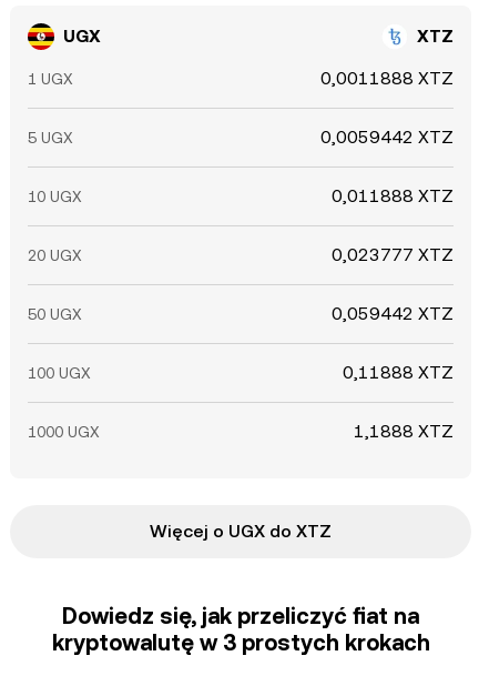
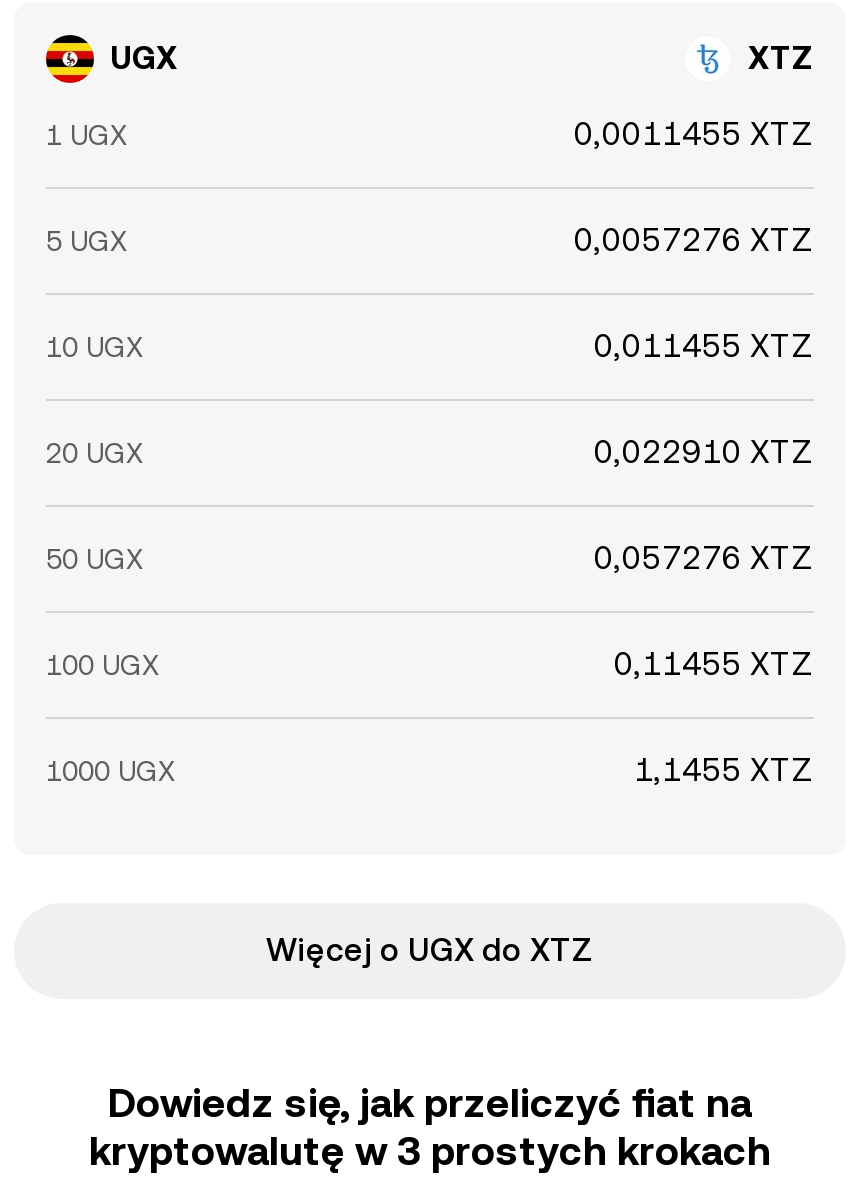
- 0,0011888 XTZ
+ 0,0011455 XTZ

- 0,0059442 XTZ
+ 0,0057276 XTZ

- 0,011888 XTZ
+ 0,011455 XTZ

- 0,023777 XTZ
+ 0,022910 XTZ

- 0,059442 XTZ
+ 0,057276 XTZ

- 0,11888 XTZ
+ 0,11455 XTZ

- 1,1888 XTZ
+ 1,1455 XTZ
